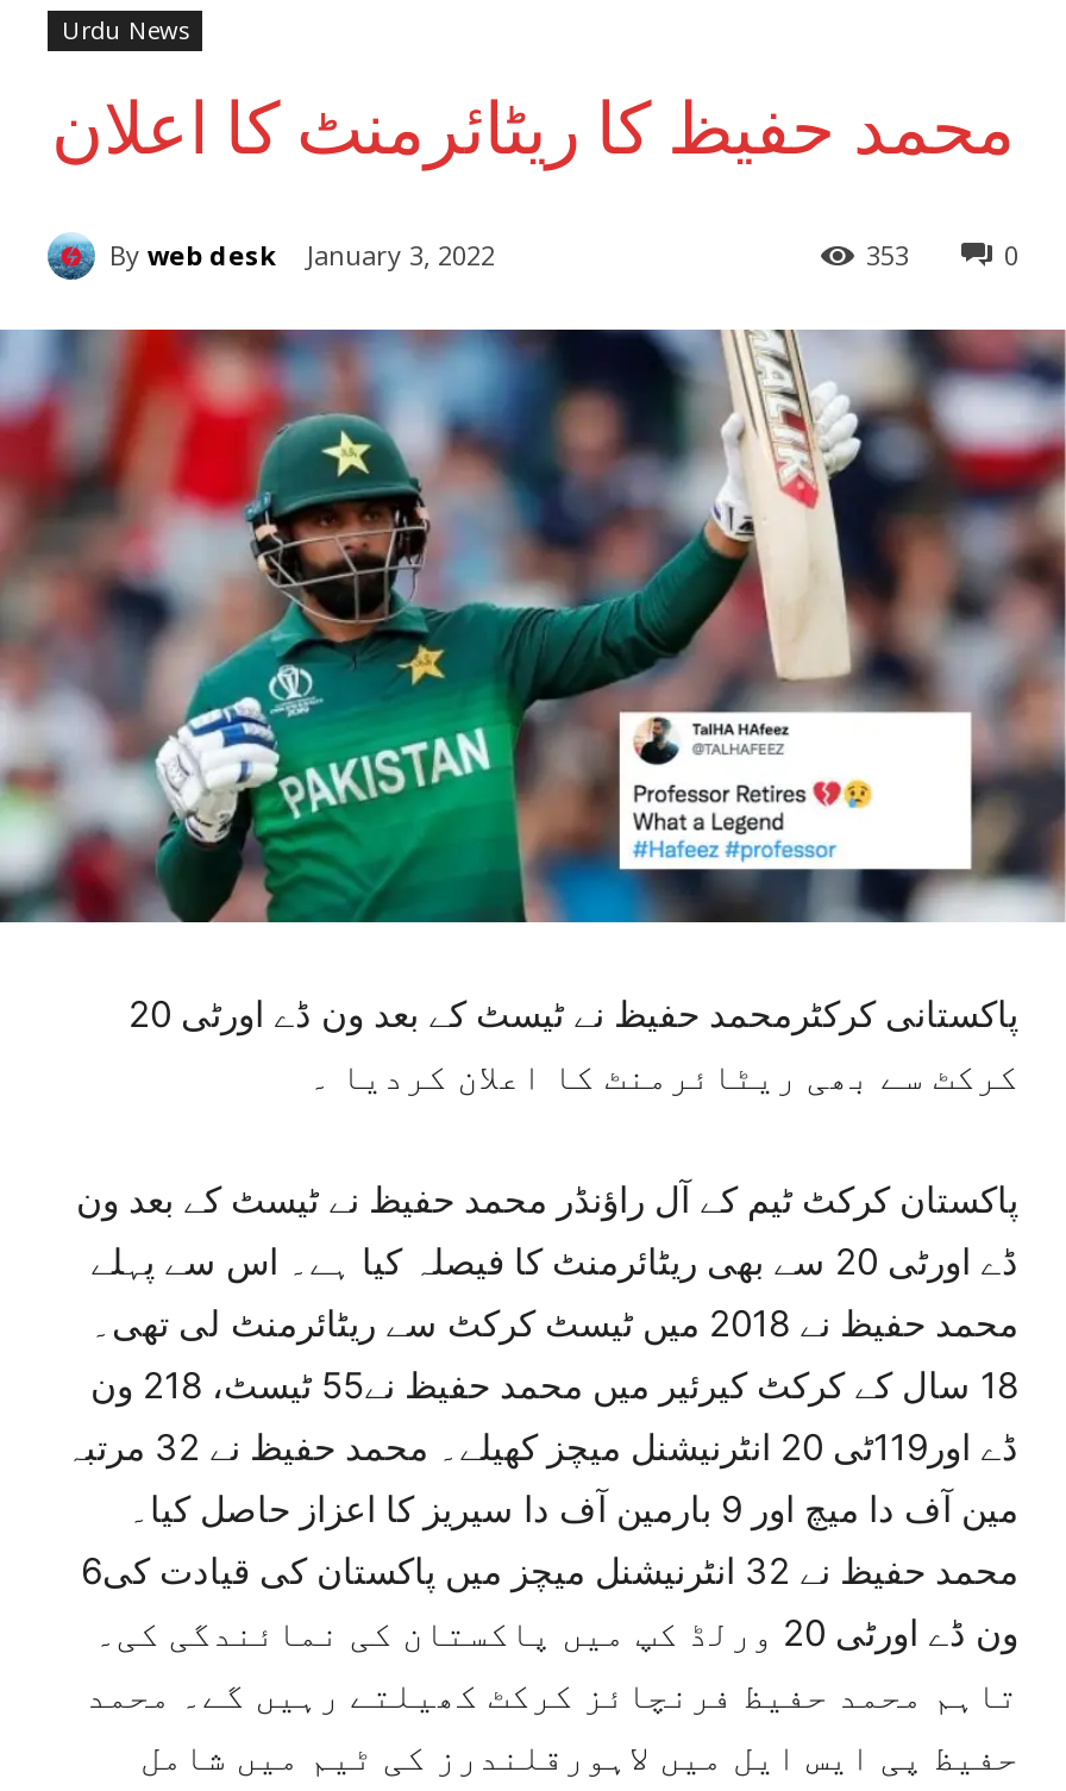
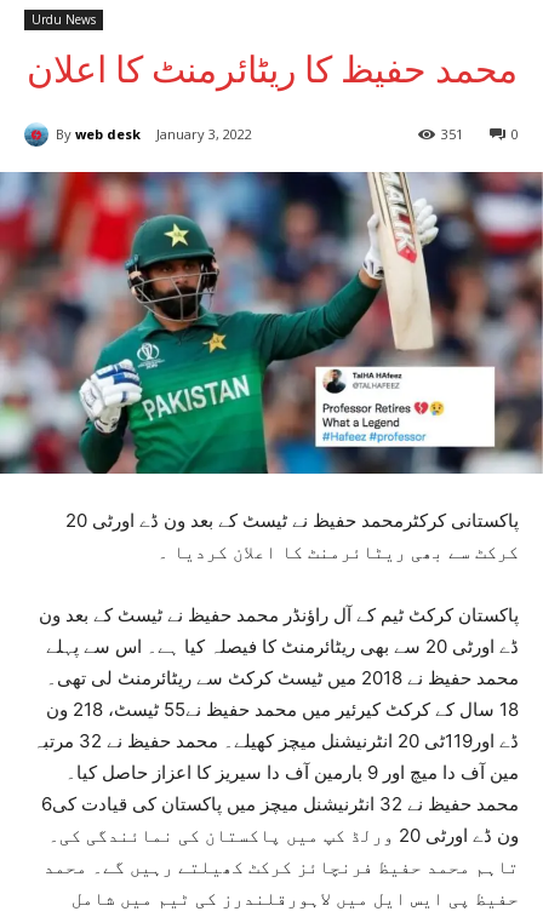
- 353
+ 351
